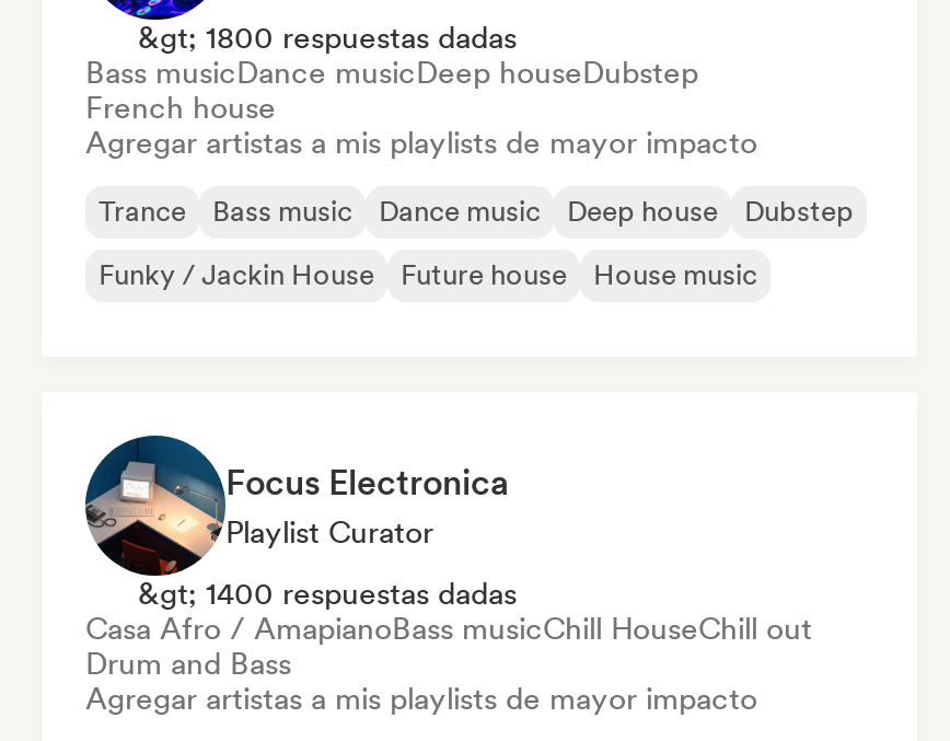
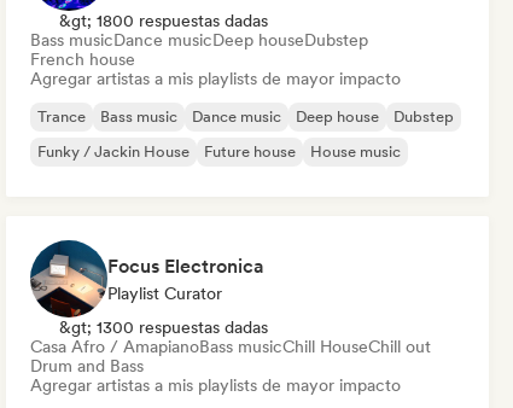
- &gt; 1400 respuestas dadas
+ &gt; 1300 respuestas dadas
